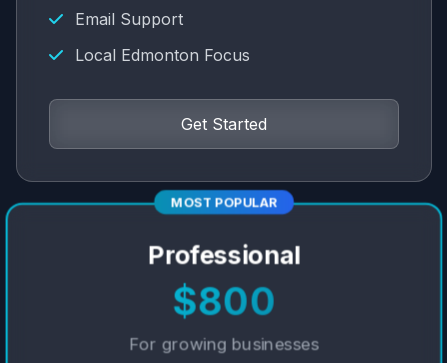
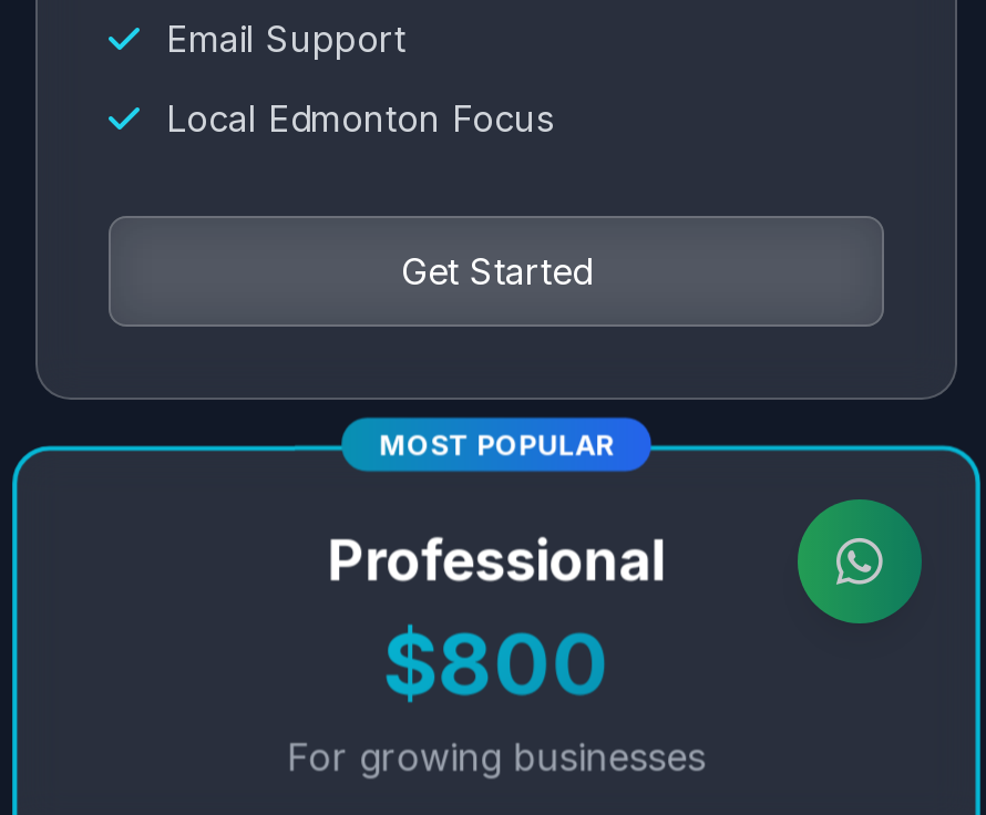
+ [image]
